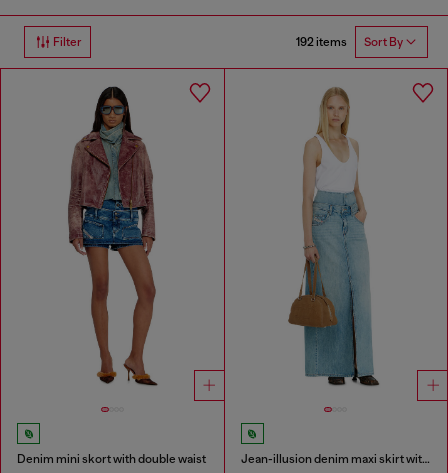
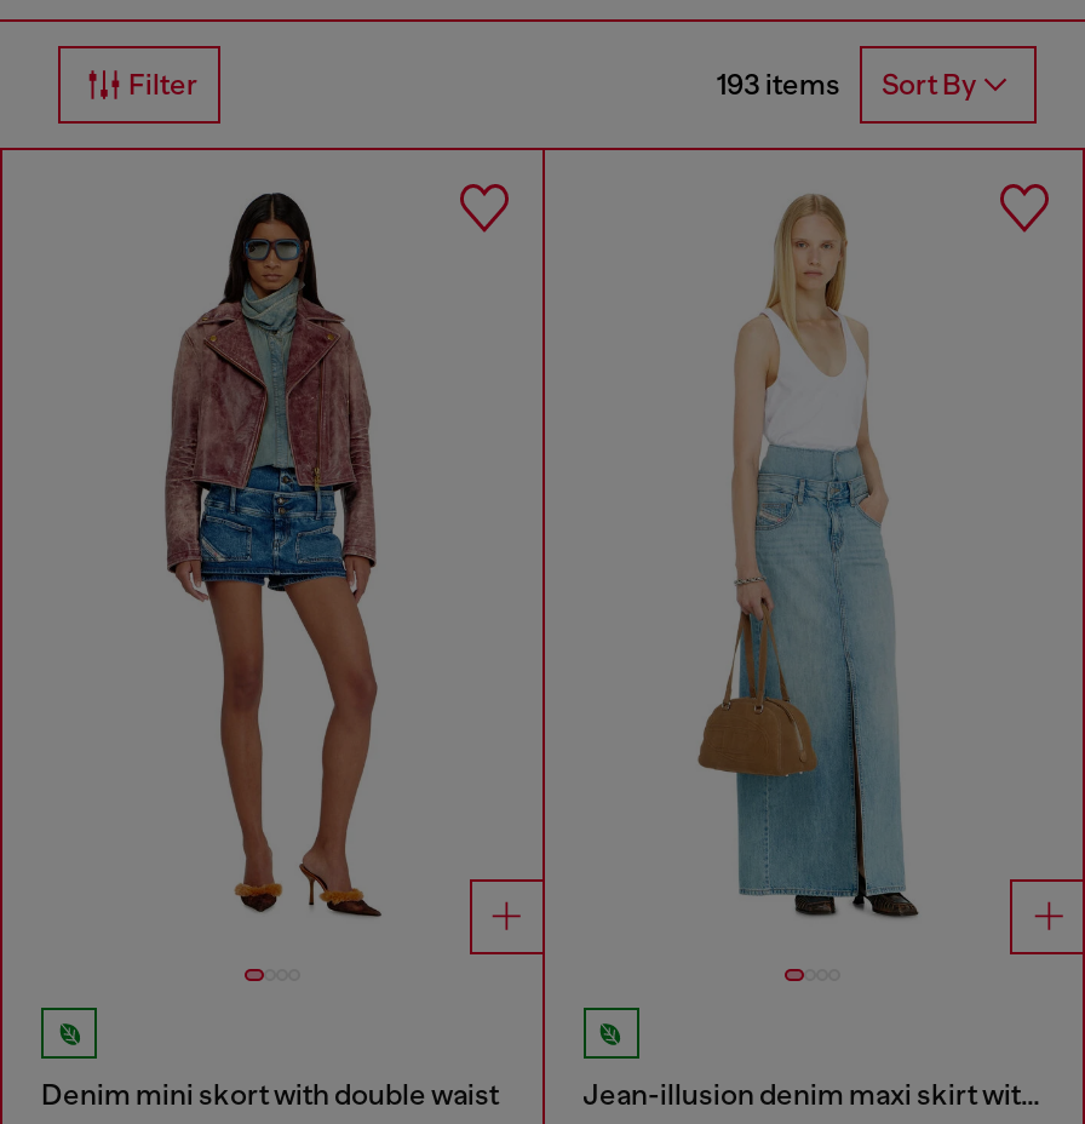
- 192 items Sort By
+ 193 items Sort By
